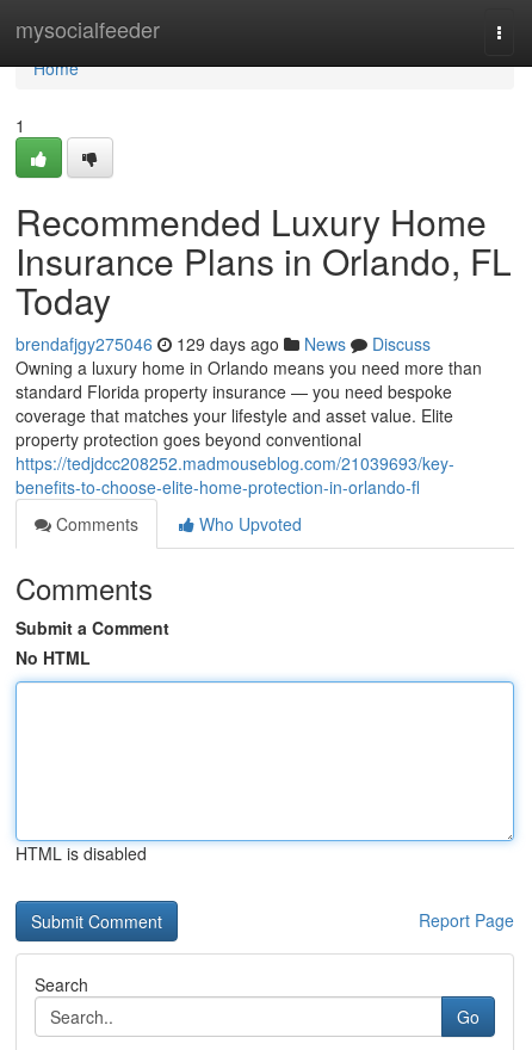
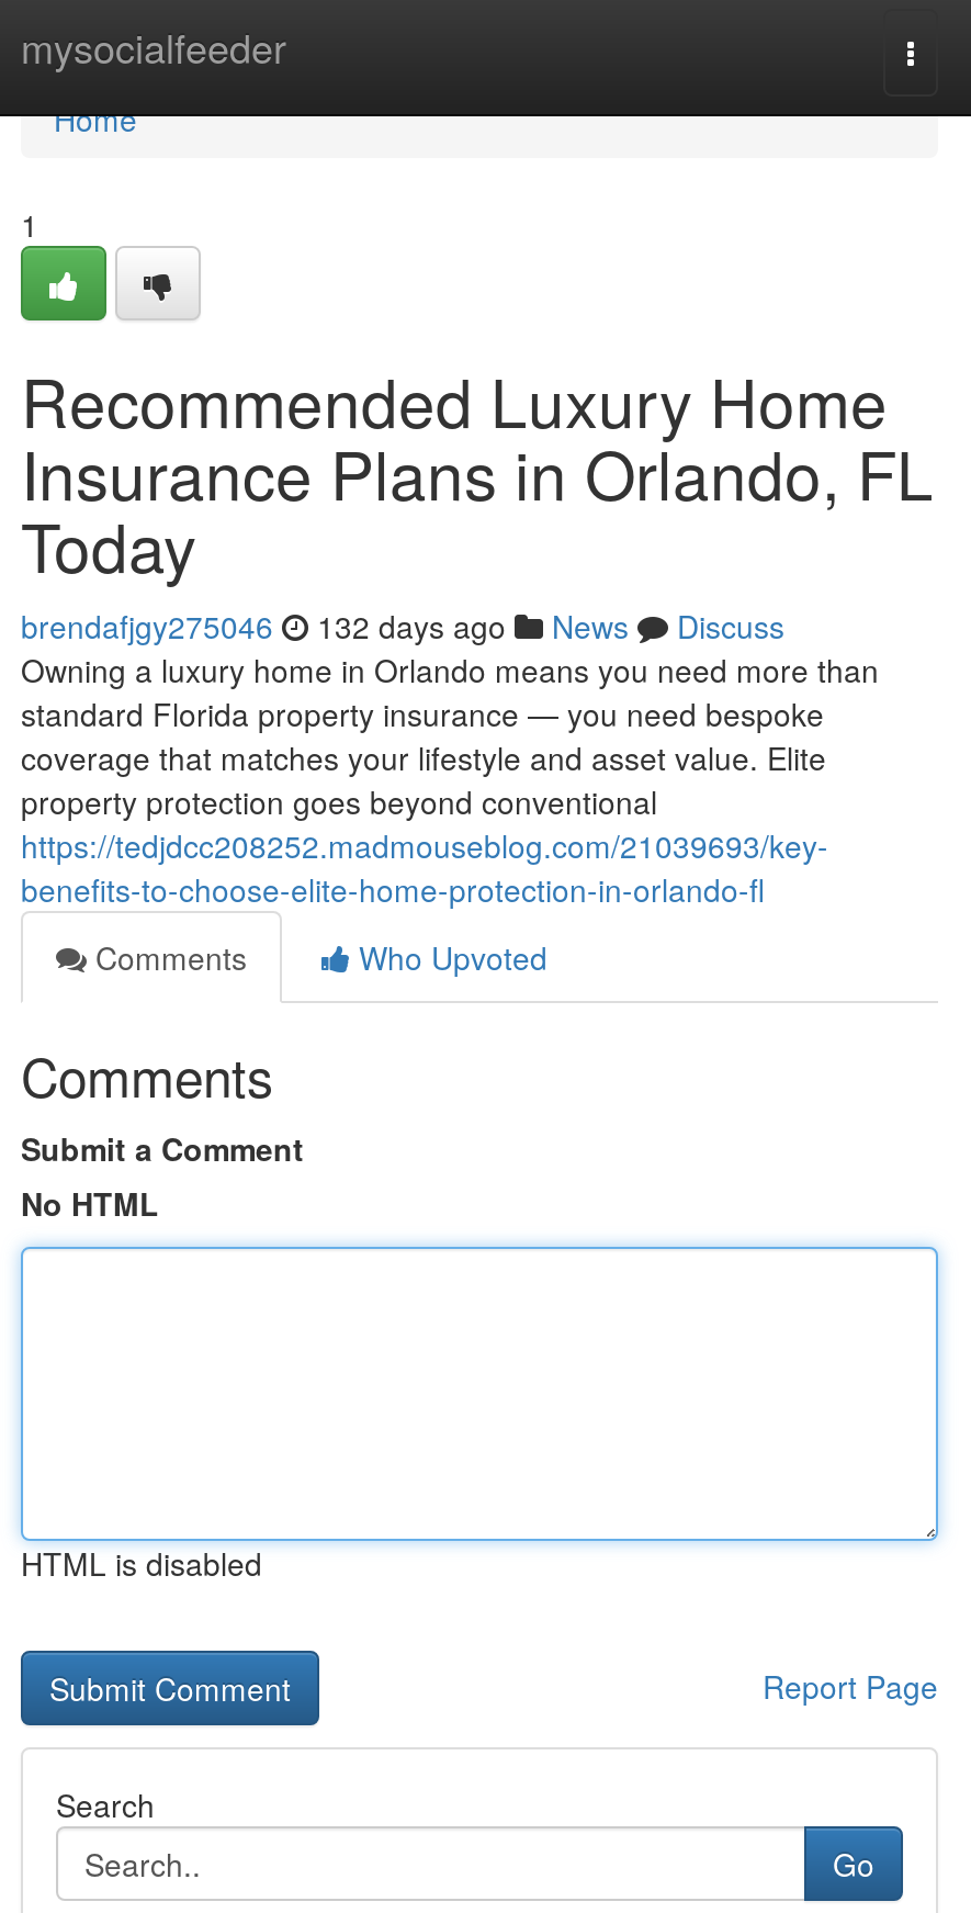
- brendafjgy275046 129 days ago News Discuss
+ brendafjgy275046 132 days ago News Discuss
